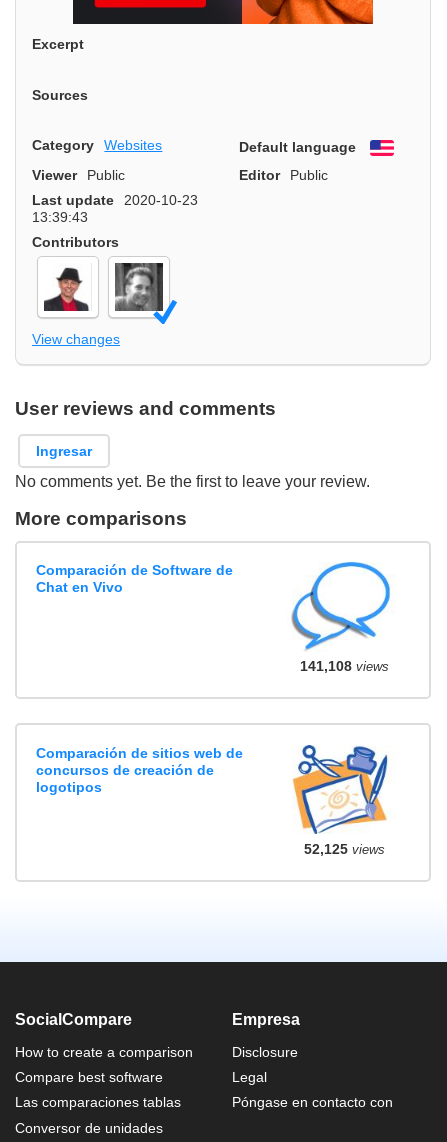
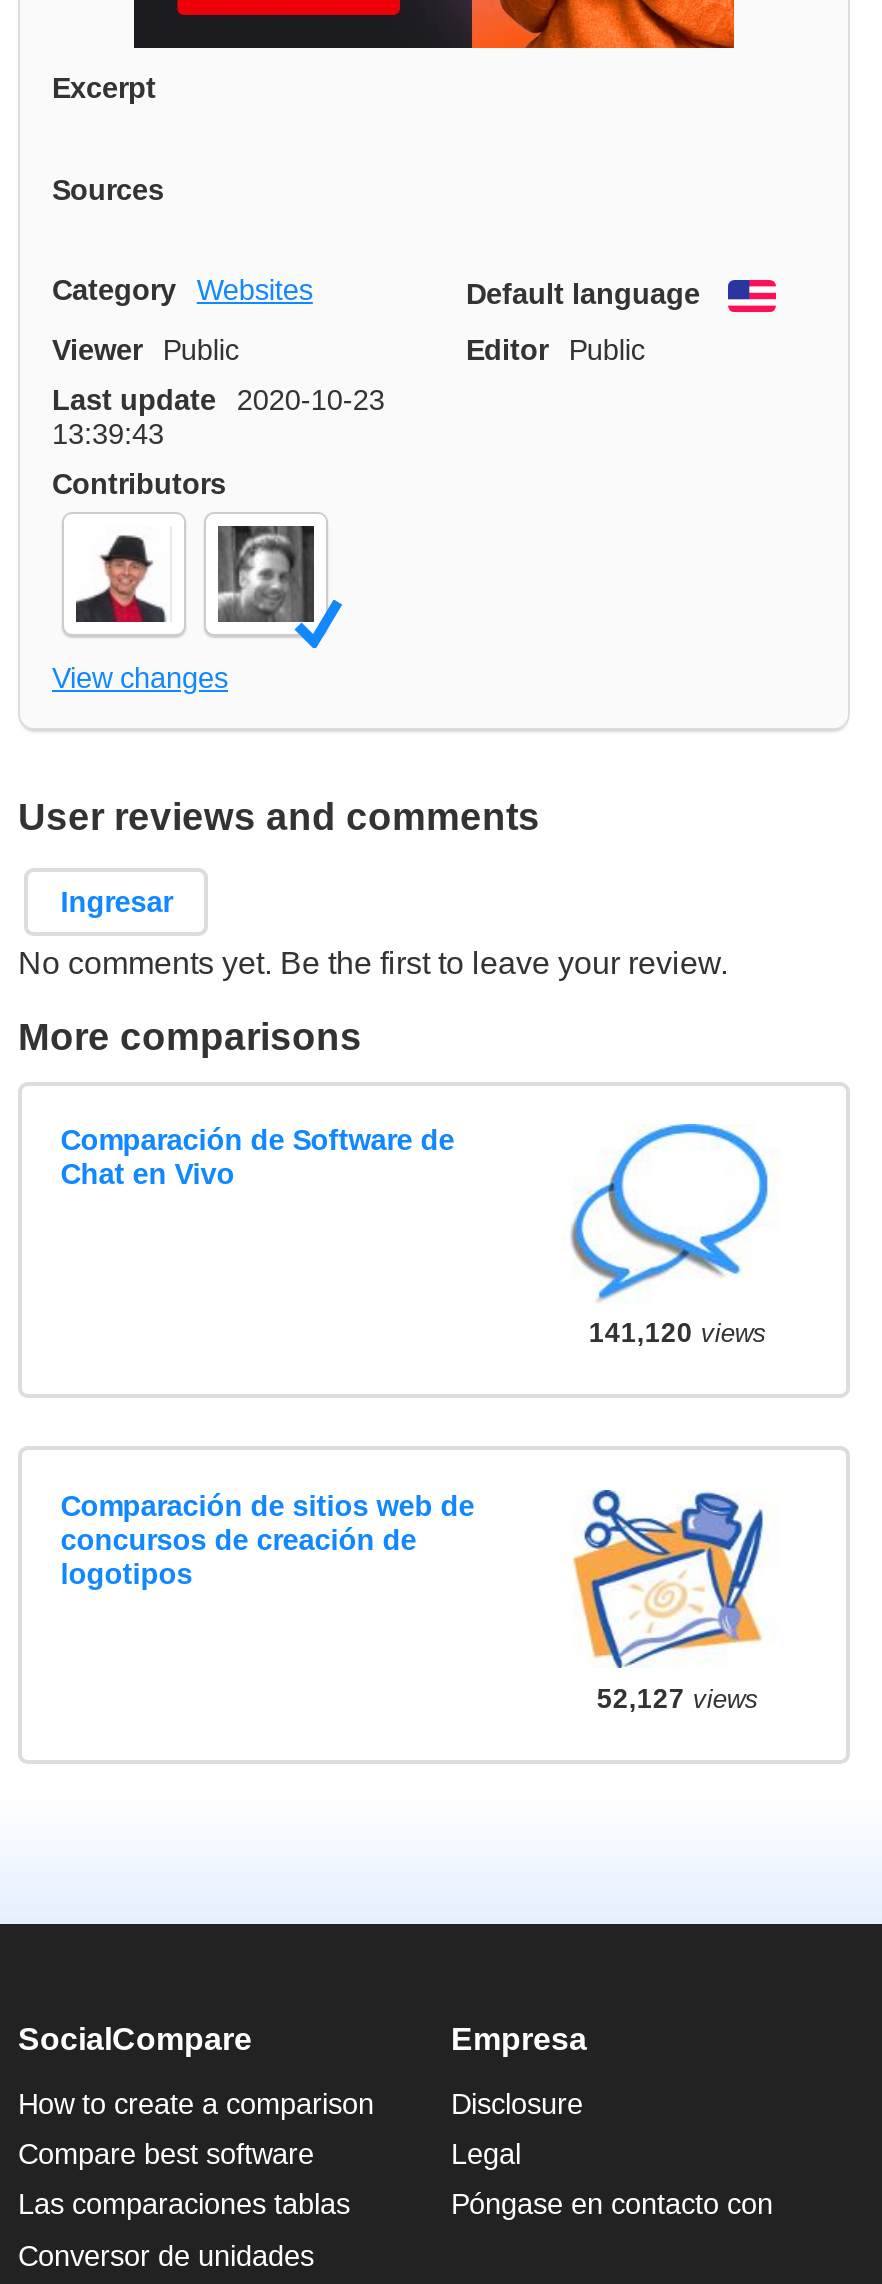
- 141,108 views
+ 141,120 views

- 52,125 views
+ 52,127 views
